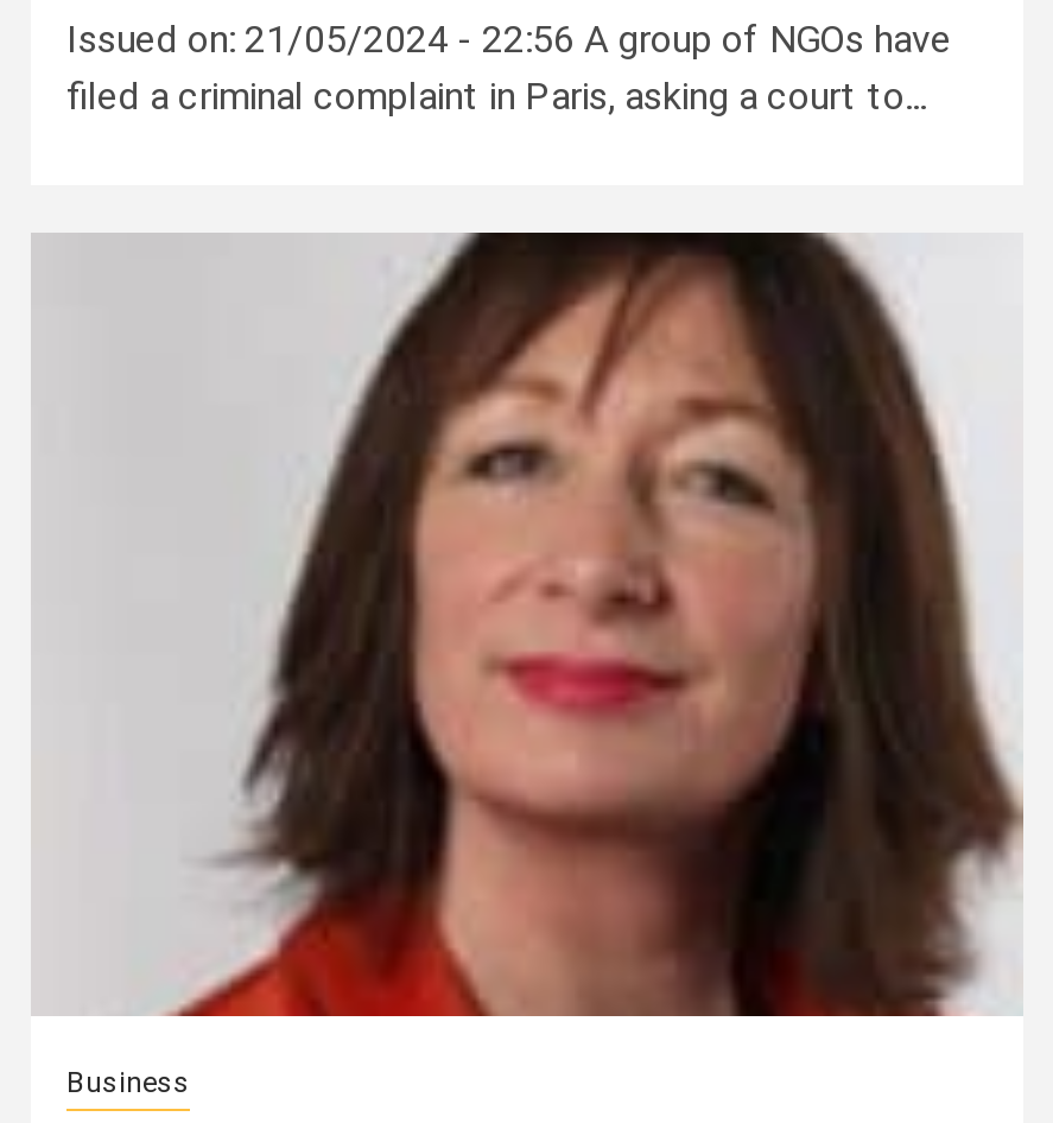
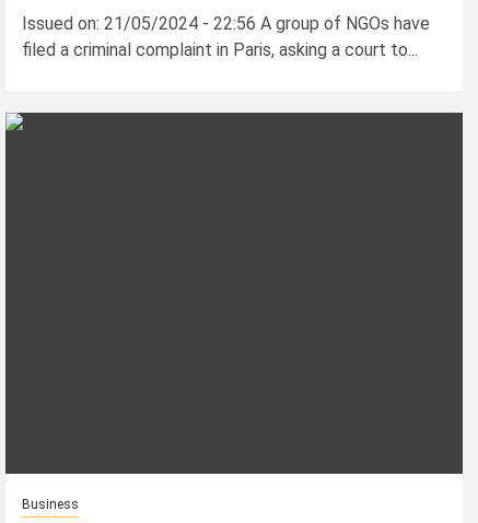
- [image]
